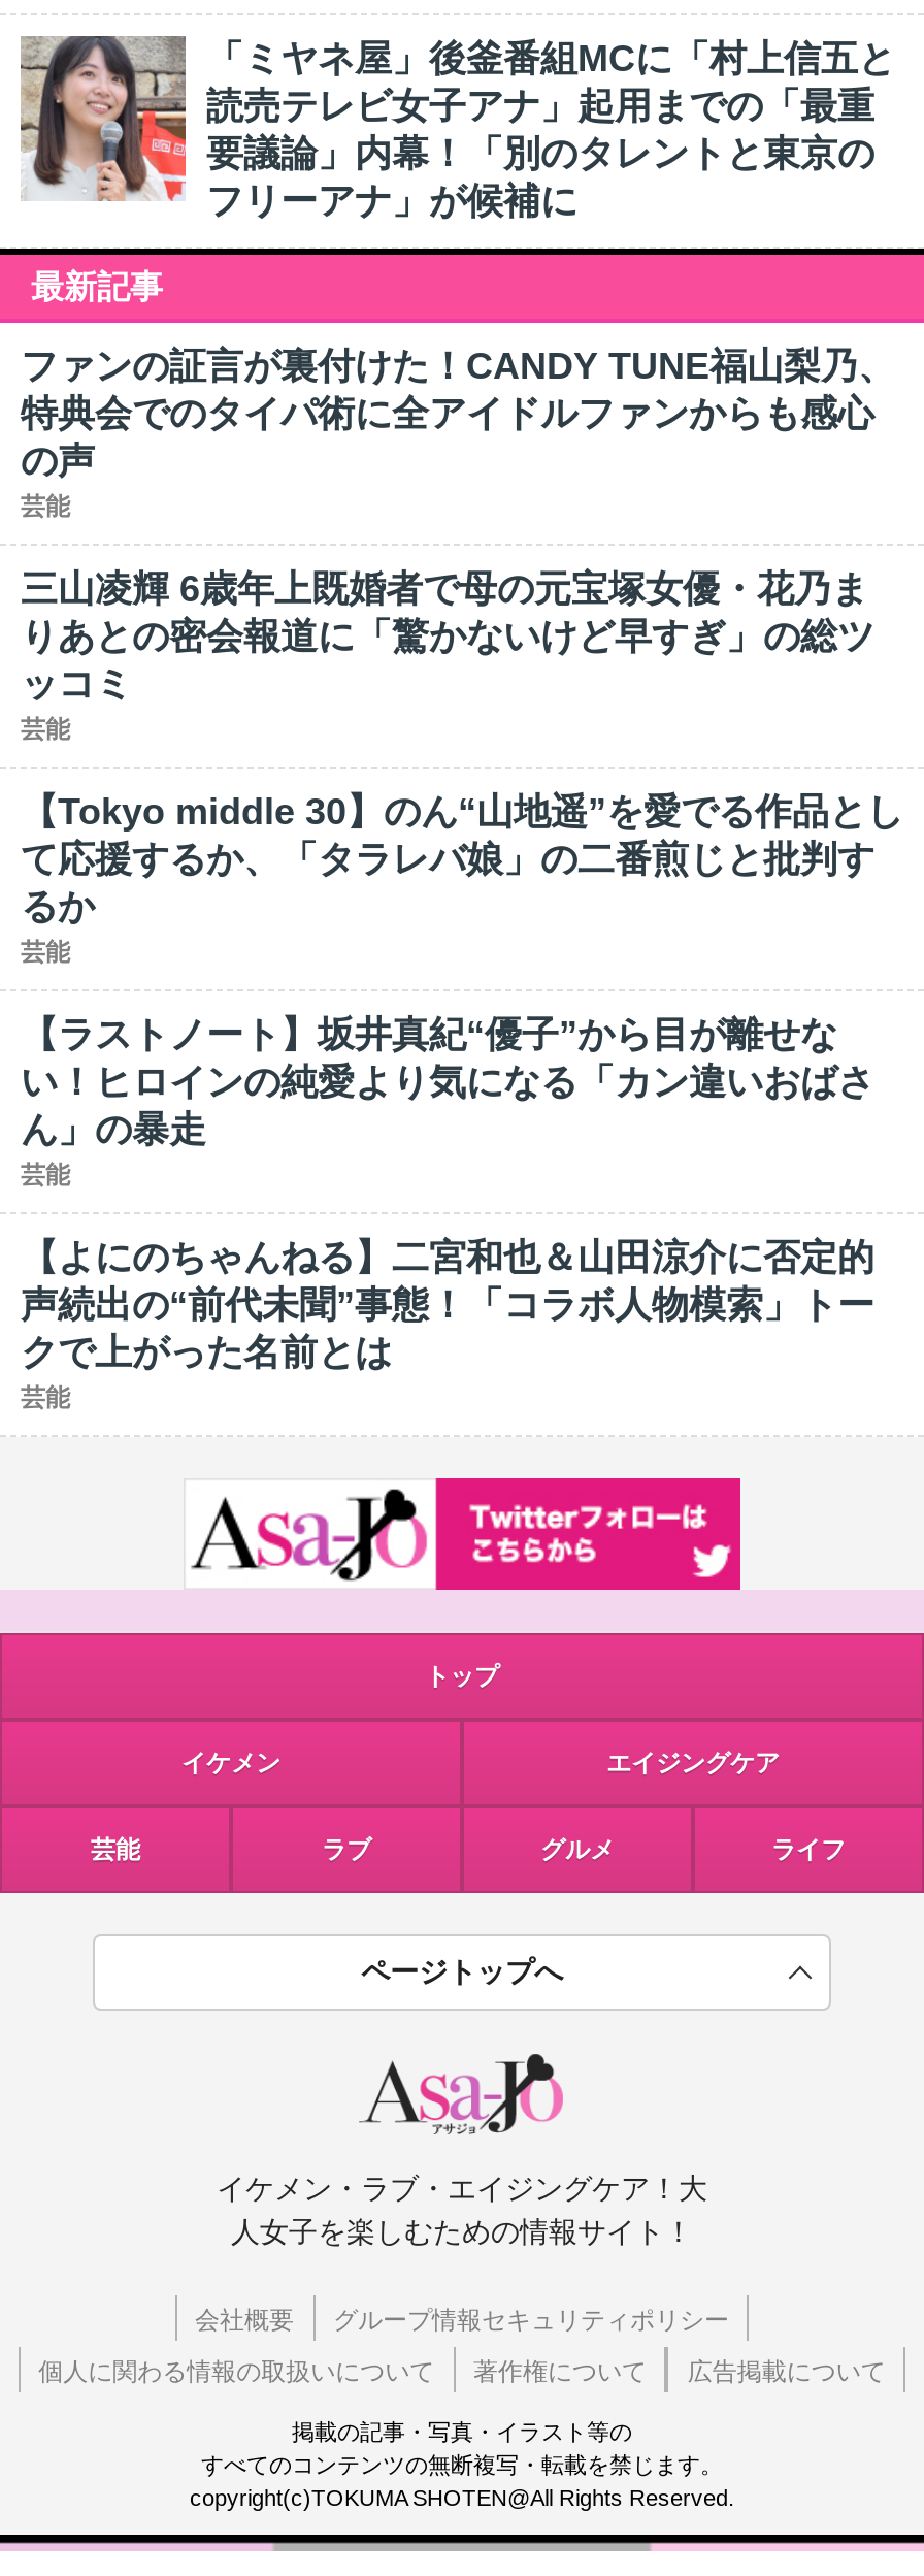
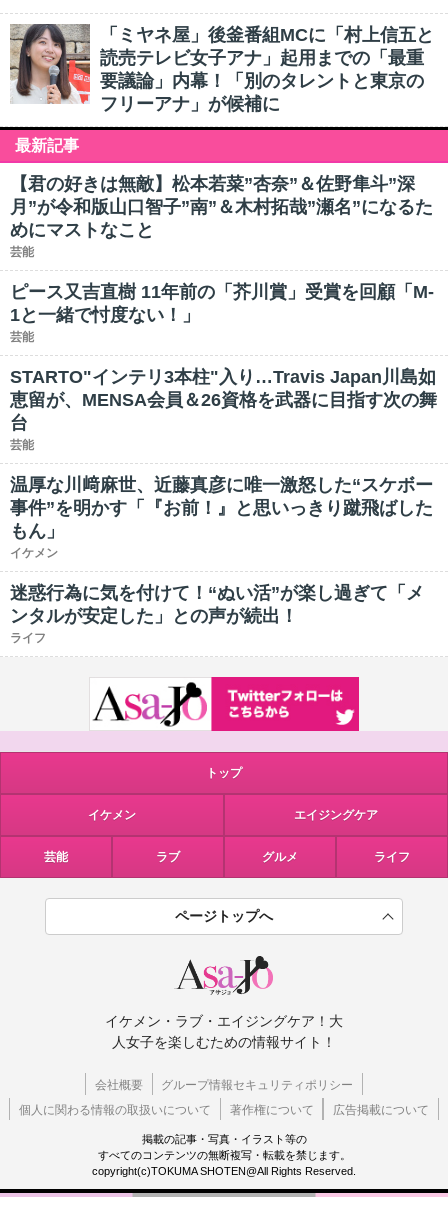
- ファンの証言が裏付けた！CANDY TUNE福山梨乃、
- 特典会でのタイパ術に全アイドルファンからも感心
- の声
+ 【君の好きは無敵】松本若菜”杏奈”＆佐野隼斗”深
+ 月”が令和版山口智子”南”＆木村拓哉”瀬名”になるた
+ めにマストなこと

- 三山凌輝 6歳年上既婚者で母の元宝塚女優・花乃ま
- りあとの密会報道に「驚かないけど早すぎ」の総ツ
- ッコミ
+ ピース又吉直樹 11年前の「芥川賞」受賞を回顧「M-
+ 1と一緒で忖度ない！」

- 【Tokyo middle 30】のん“山地遥”を愛でる作品とし
- て応援するか、「タラレバ娘」の二番煎じと批判す
- るか
+ STARTO"インテリ3本柱"入り…Travis Japan川島如
+ 恵留が、MENSA会員＆26資格を武器に目指す次の舞
+ 台

- 【ラストノート】坂井真紀“優子”から目が離せな
- い！ヒロインの純愛より気になる「カン違いおばさ
- ん」の暴走
- 芸能
+ 温厚な川﨑麻世、近藤真彦に唯一激怒した“スケボー
+ 事件”を明かす「『お前！』と思いっきり蹴飛ばした
+ もん」
+ イケメン

- 【よにのちゃんねる】二宮和也＆山田涼介に否定的
- 声続出の“前代未聞”事態！「コラボ人物模索」トー
- クで上がった名前とは
- 芸能
+ 迷惑行為に気を付けて！“ぬい活”が楽し過ぎて「メ
+ ンタルが安定した」との声が続出！
+ ライフ
